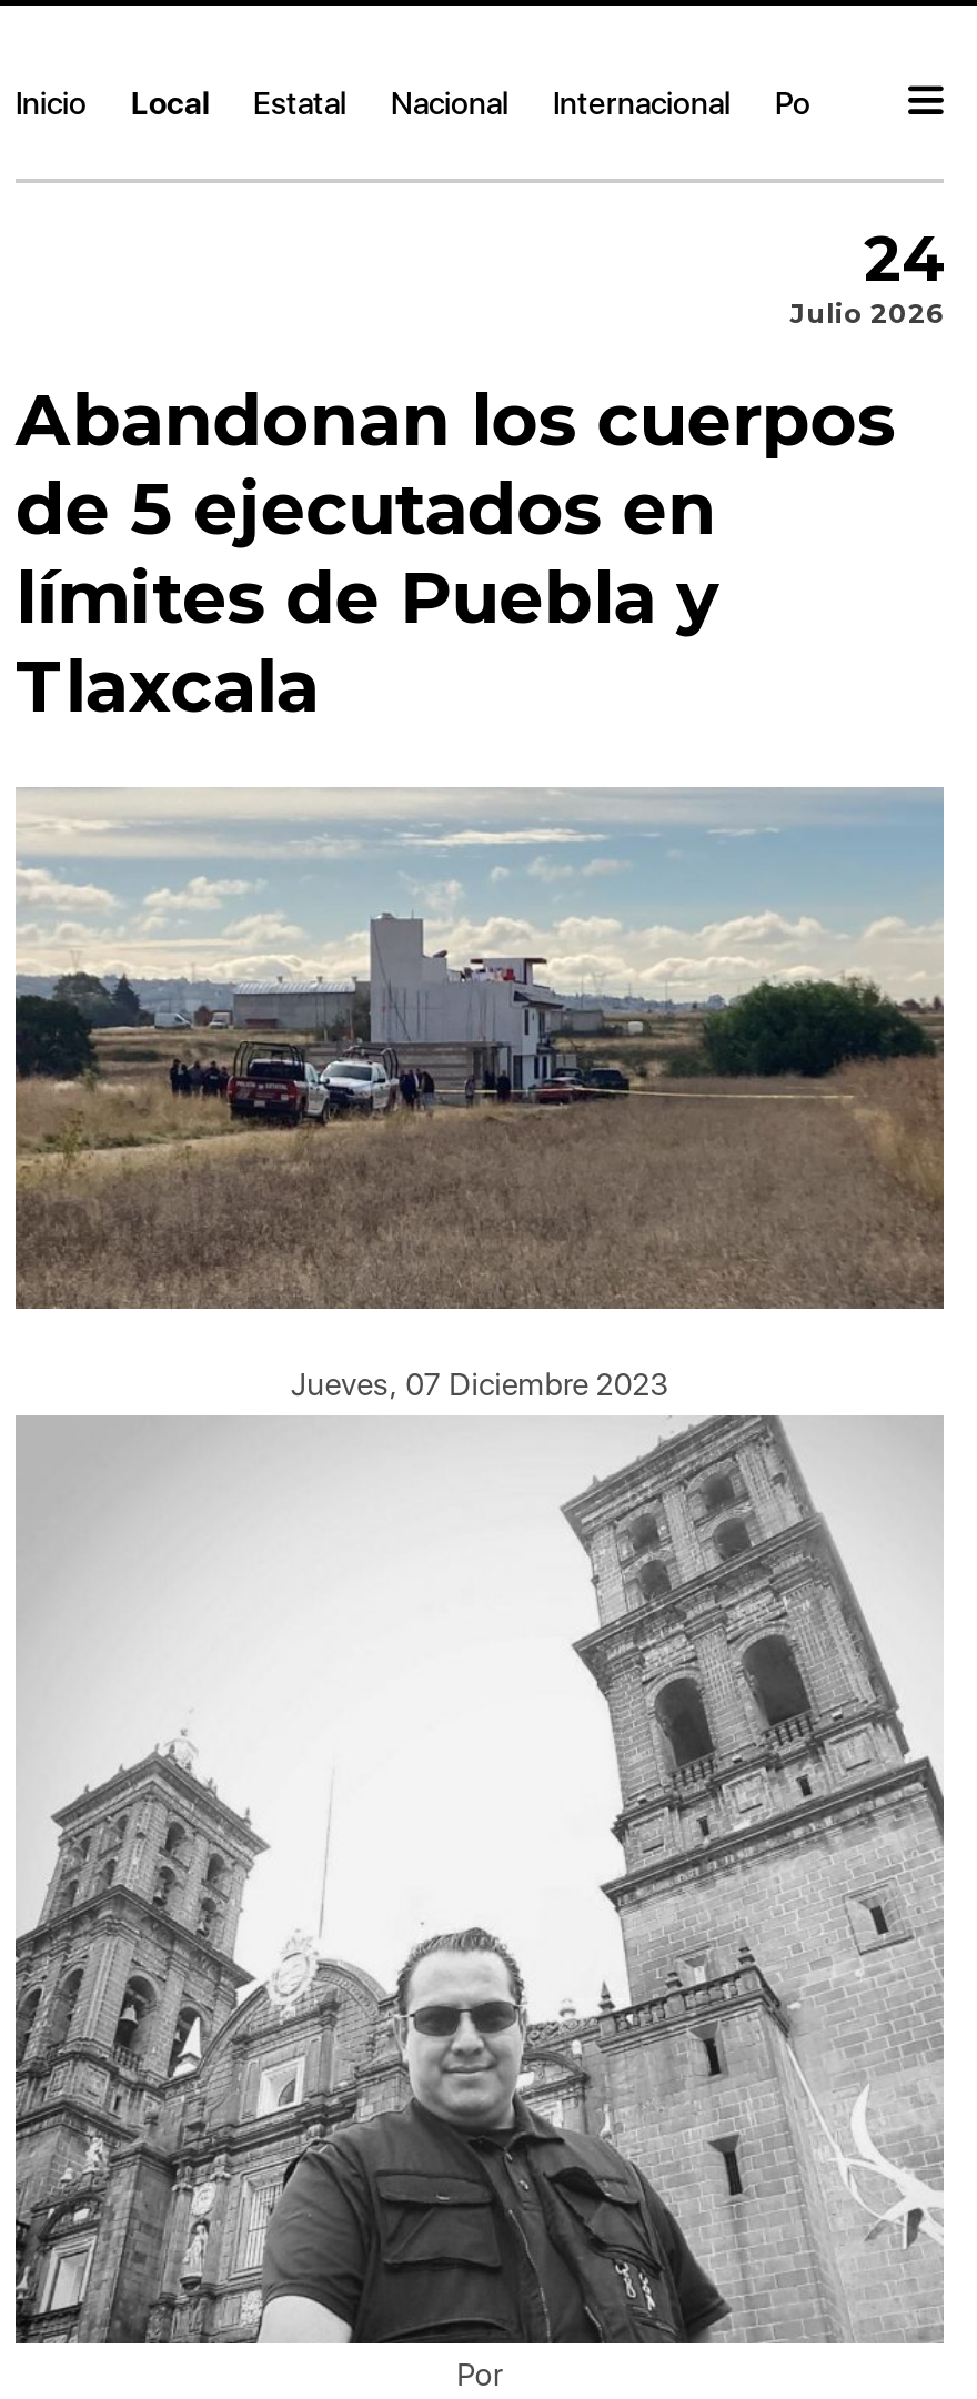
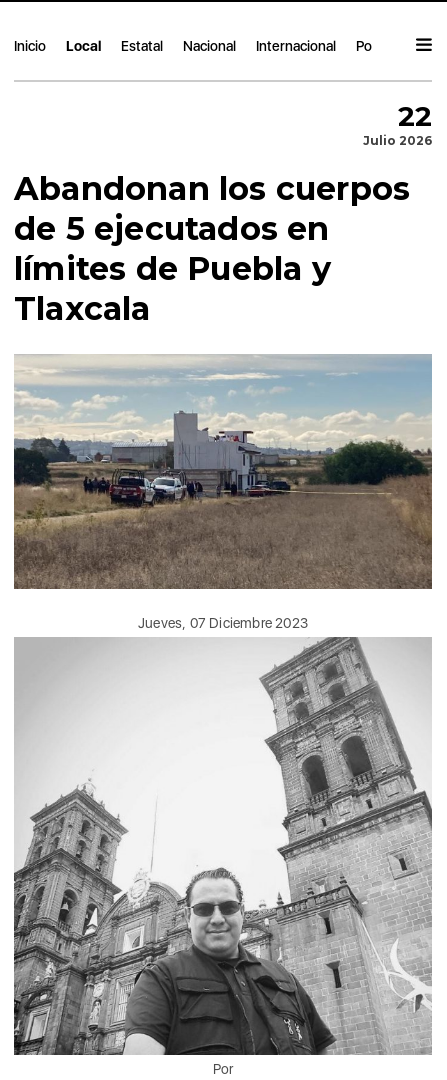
- 24
+ 22
